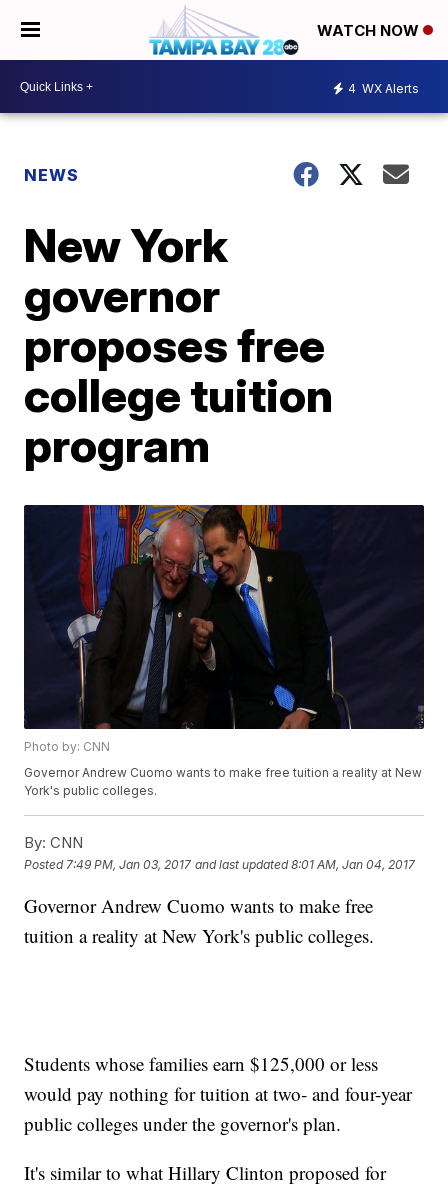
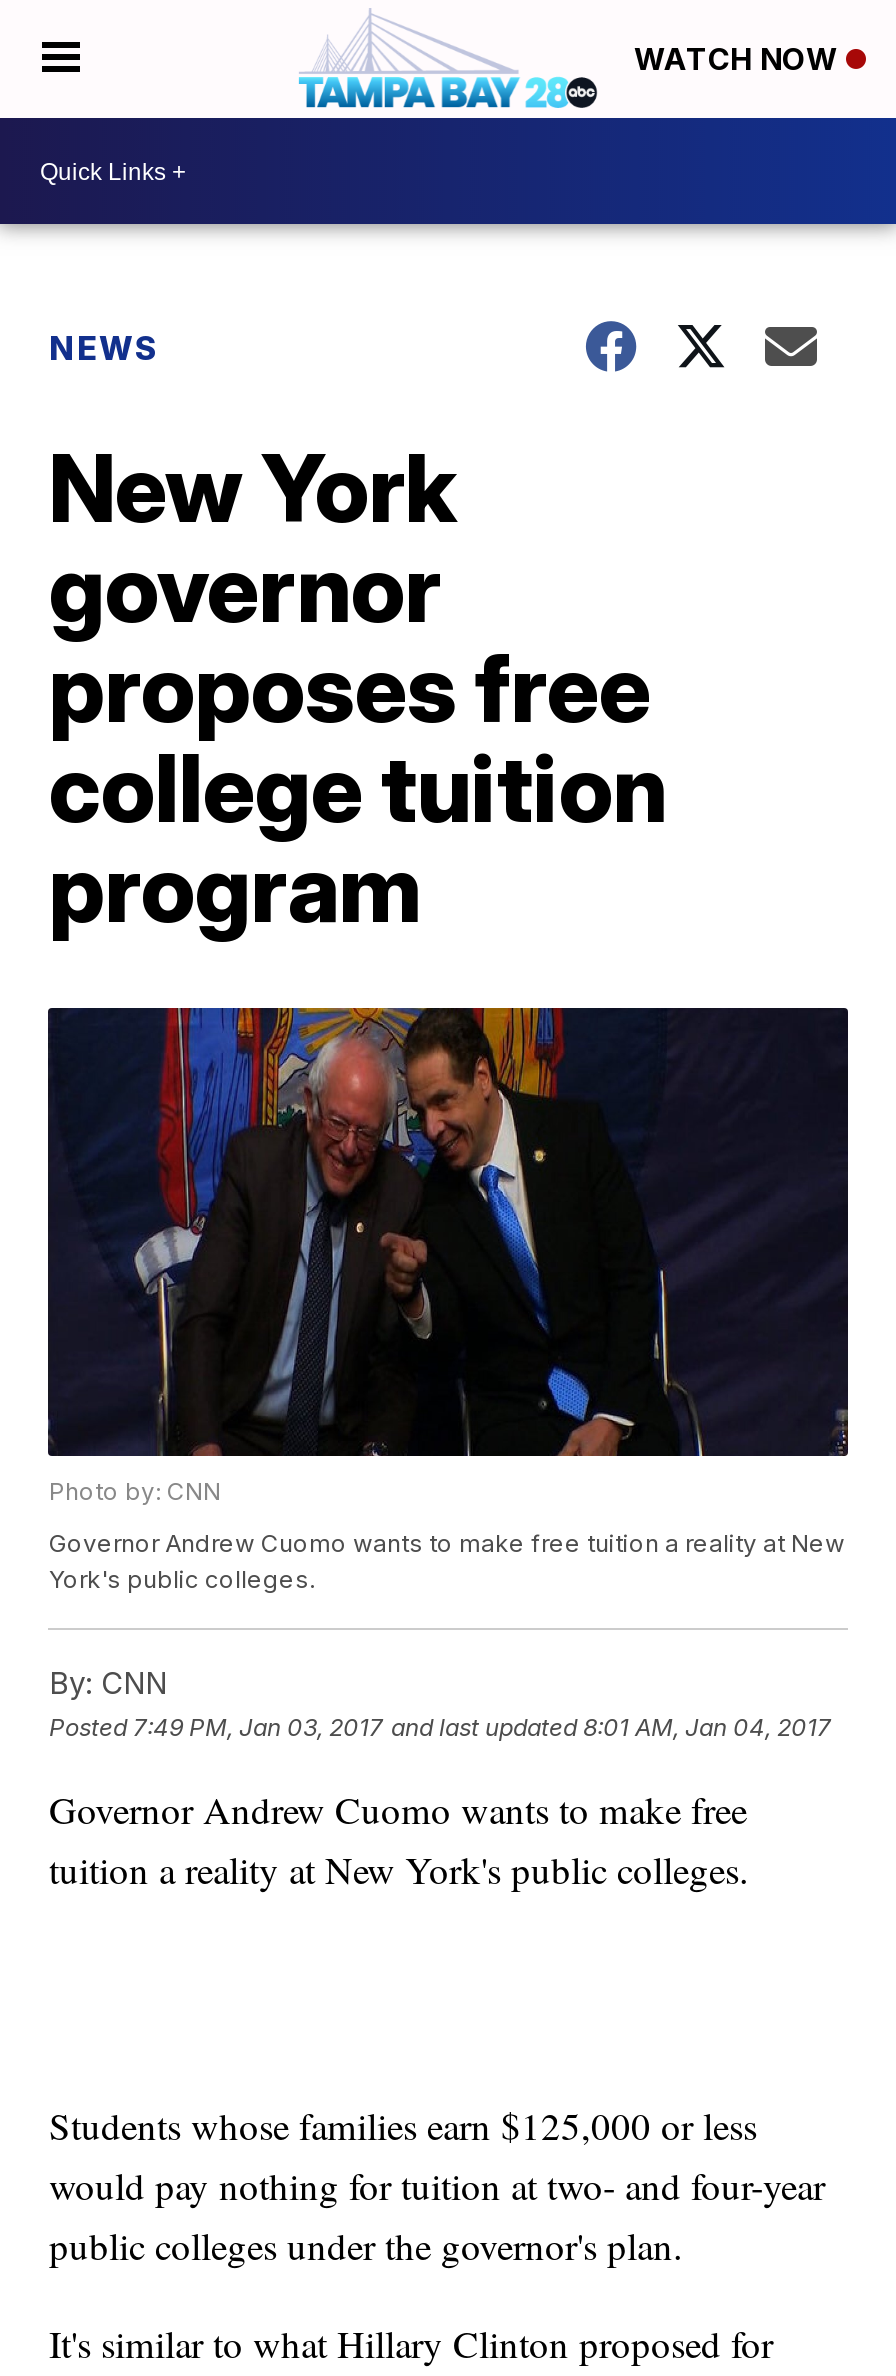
- 4 WX Alerts
